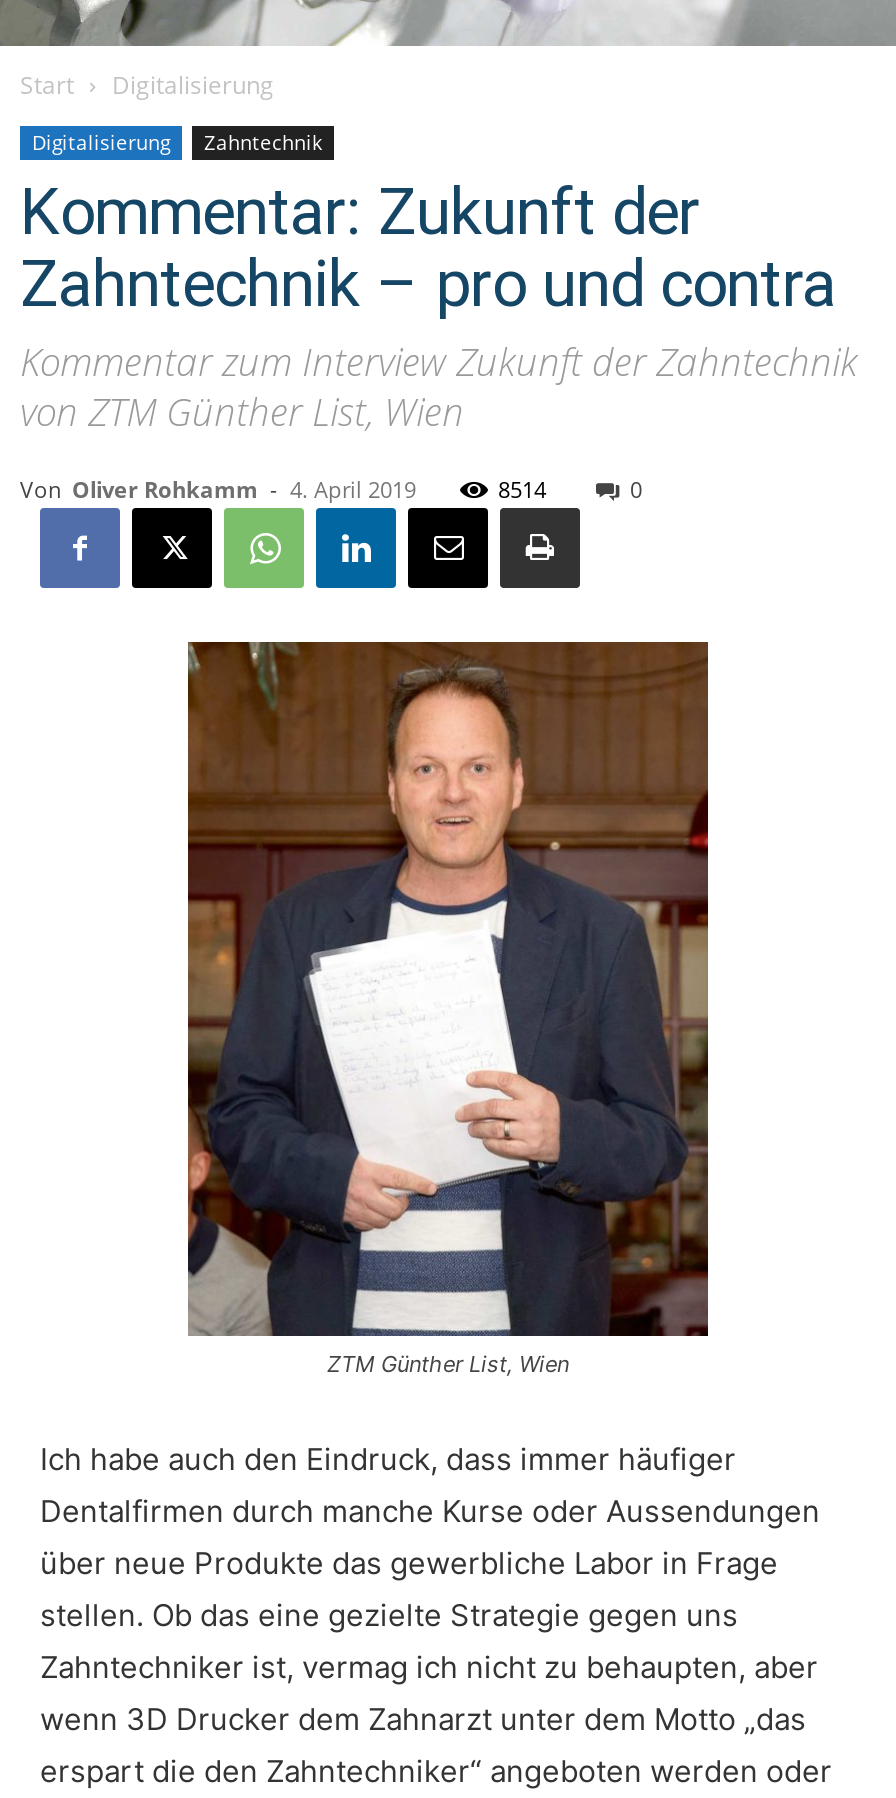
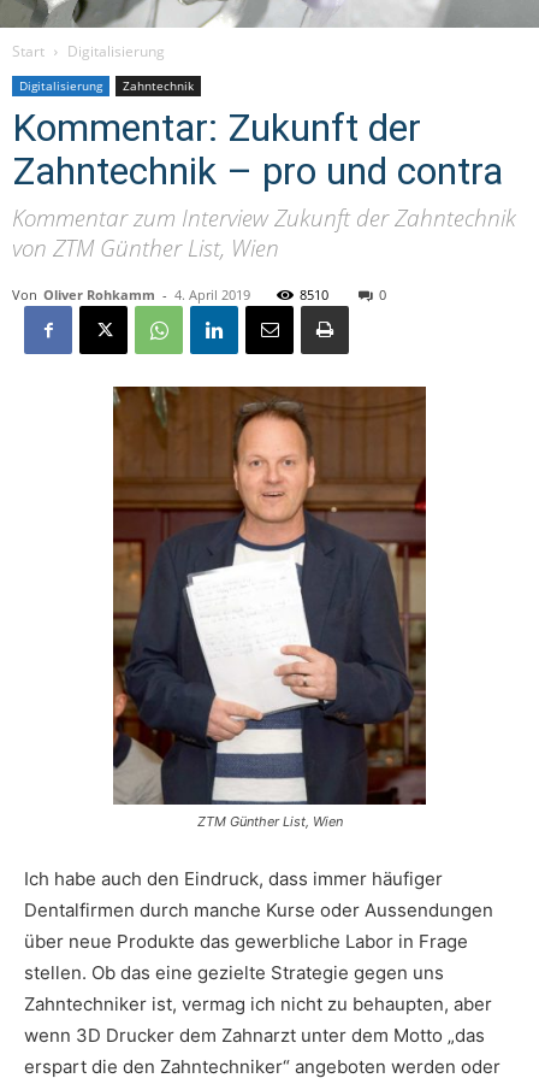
- 8514
+ 8510
